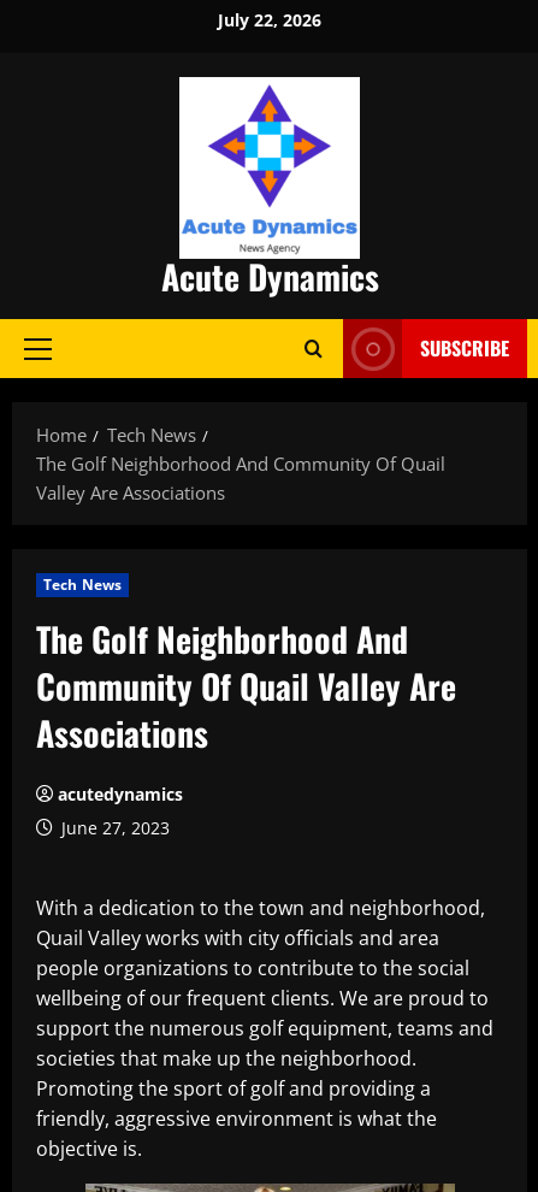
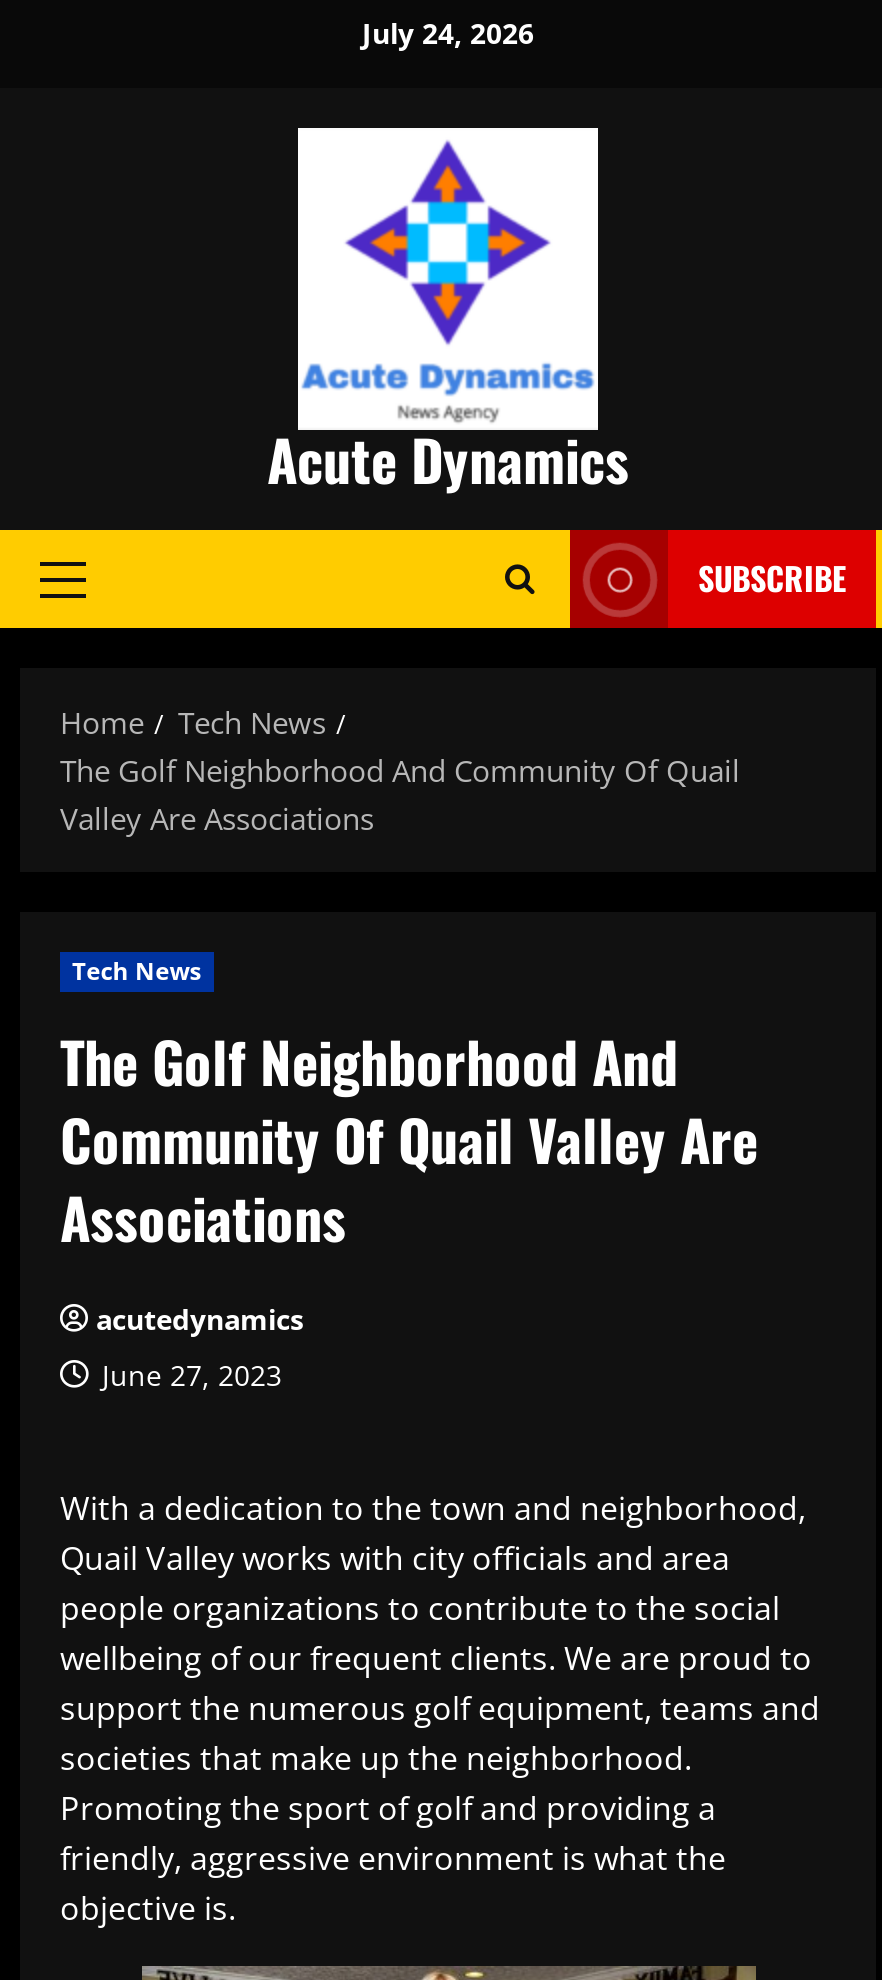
- July 22, 2026
+ July 24, 2026
